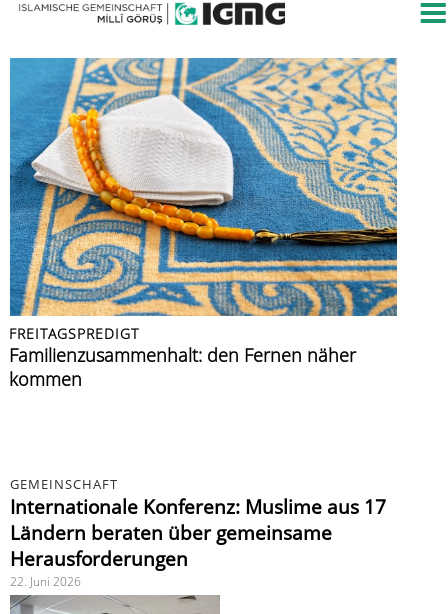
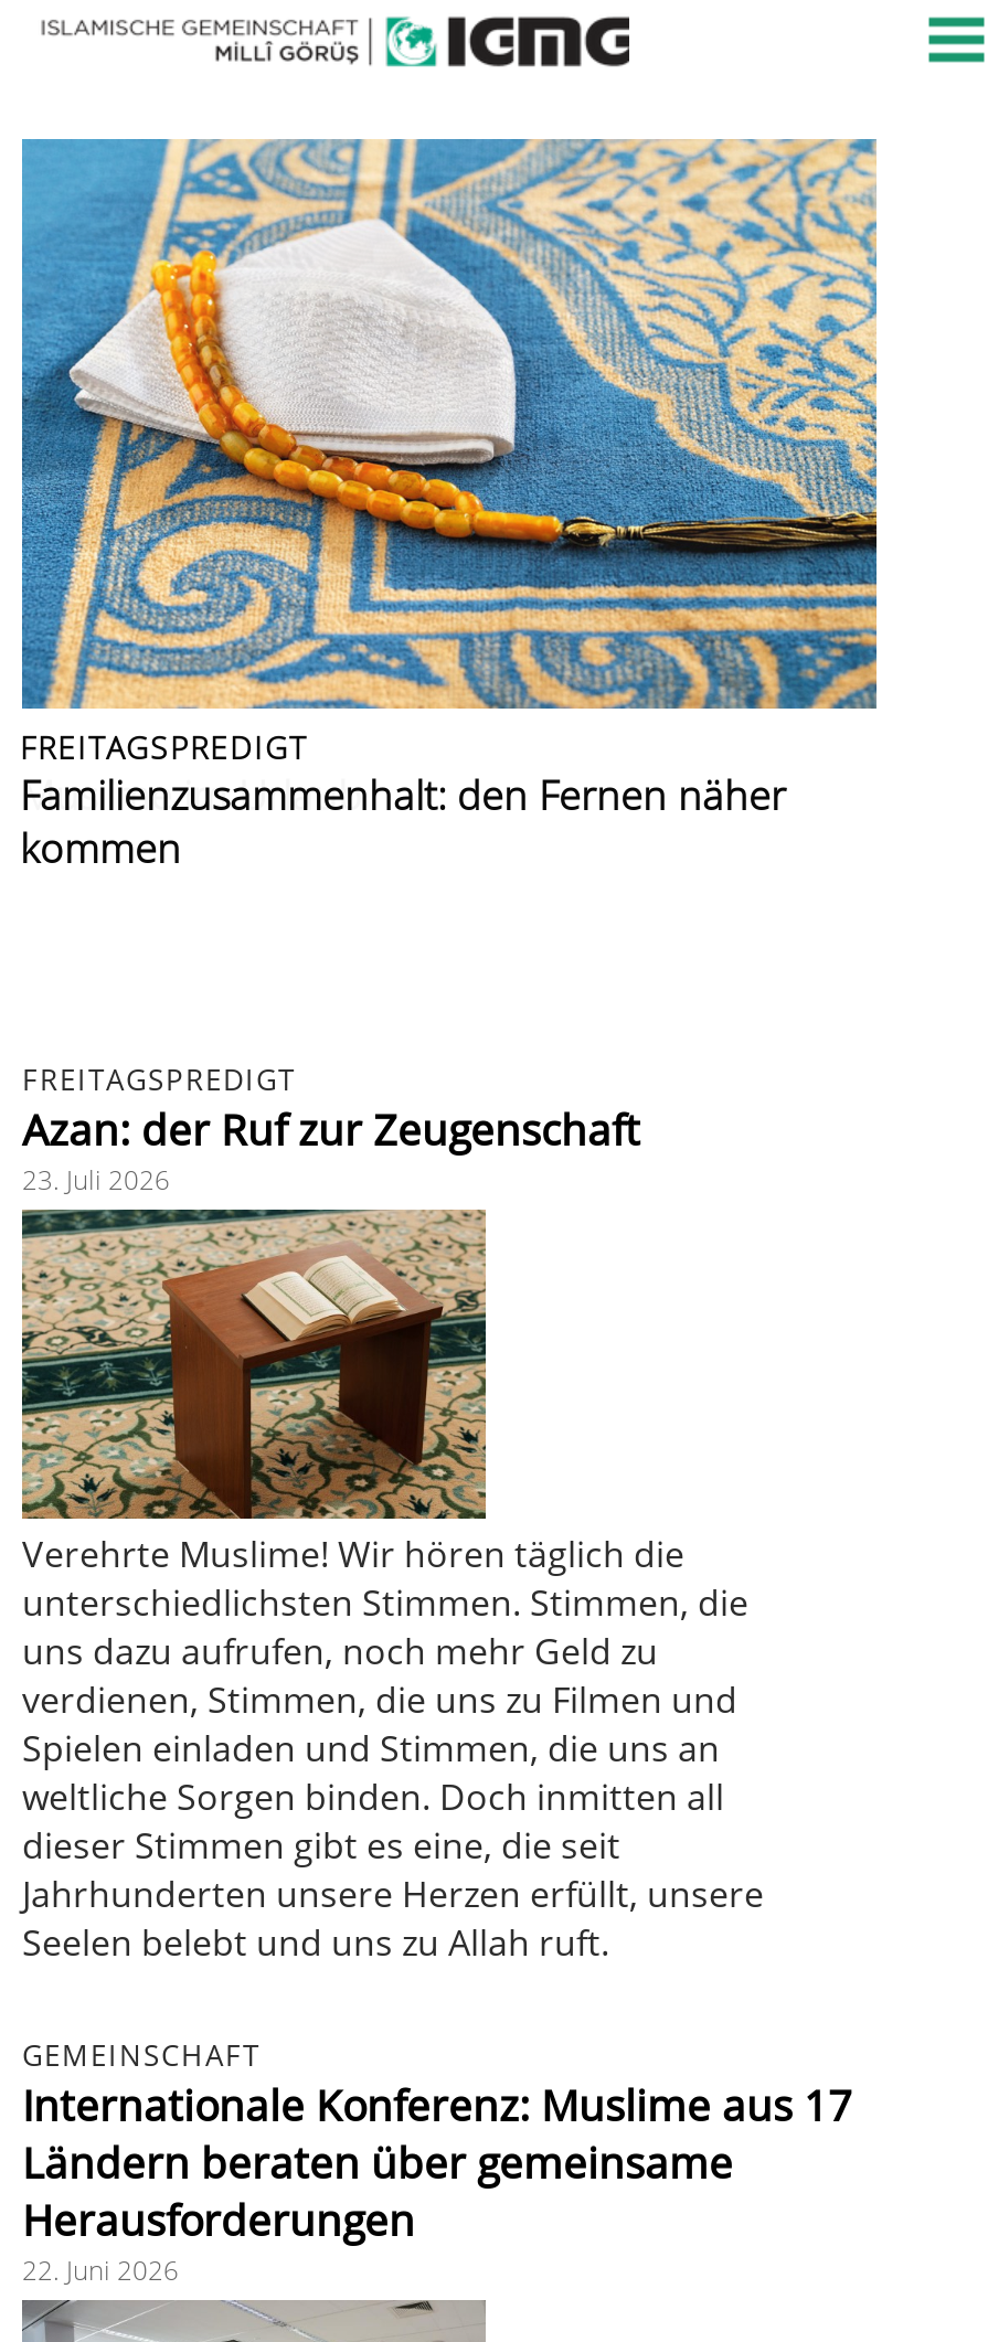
+ [image]
+ Verehrte Muslime! Wir hören täglich die
+ unterschiedlichsten Stimmen. Stimmen, die
+ uns dazu aufrufen, noch mehr Geld zu
+ verdienen, Stimmen, die uns zu Filmen und
+ Spielen einladen und Stimmen, die uns an
+ weltliche Sorgen binden. Doch inmitten all
+ dieser Stimmen gibt es eine, die seit
+ Jahrhunderten unsere Herzen erfüllt, unsere
+ Seelen belebt und uns zu Allah ruft.

+ FREITAGSPREDIGT
+ Azan: der Ruf zur Zeugenschaft
+ 23. Juli 2026
